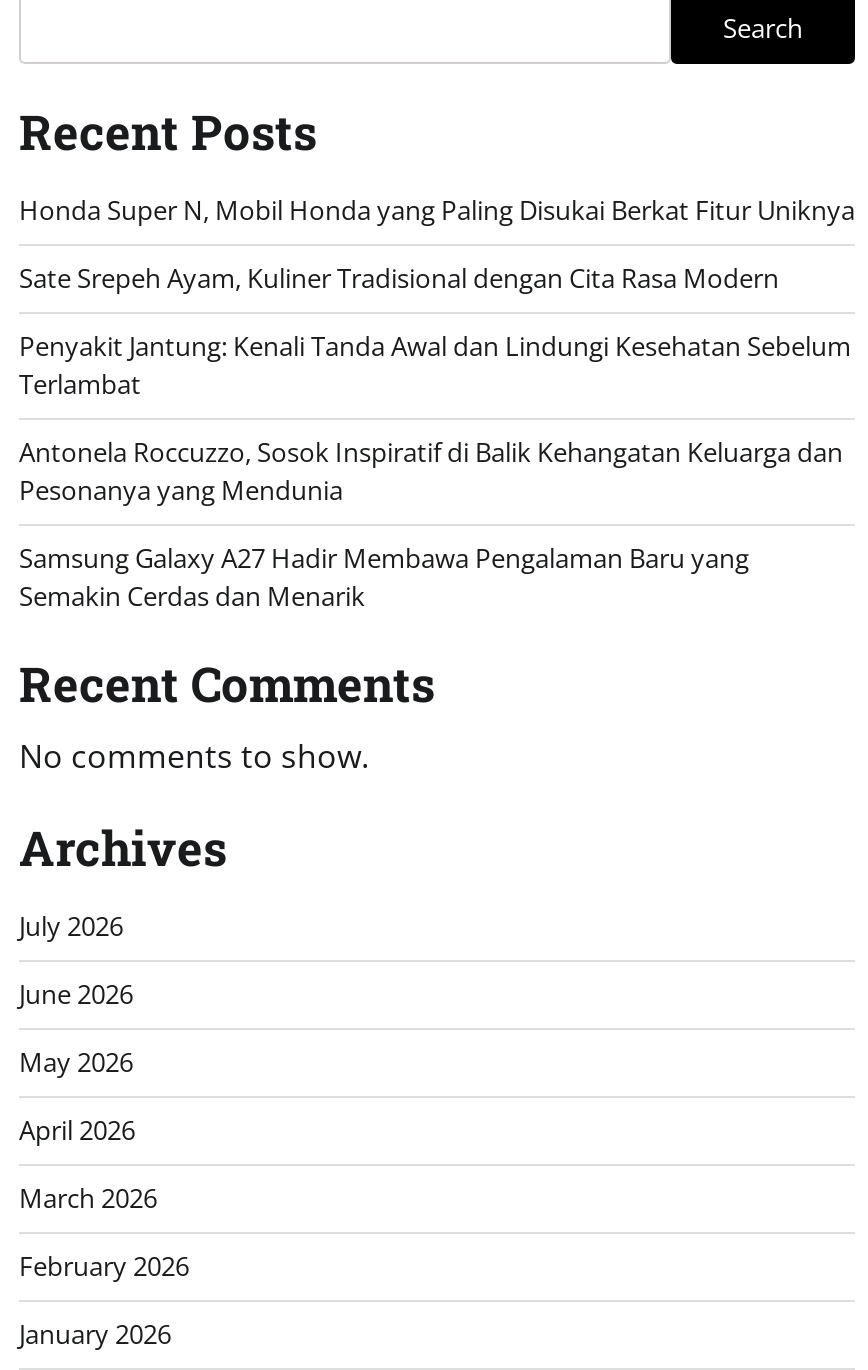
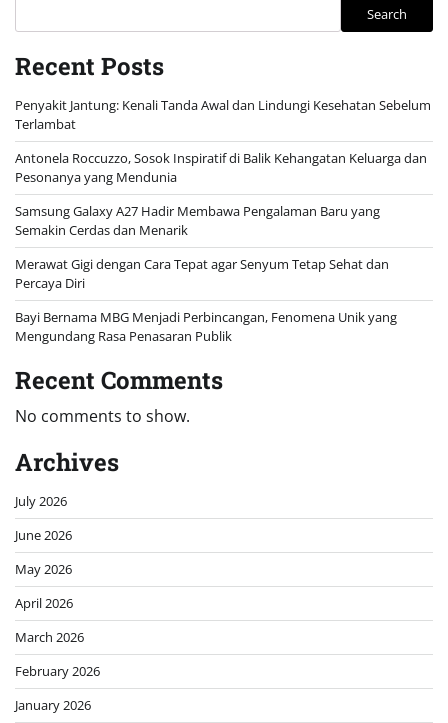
- Honda Super N, Mobil Honda yang Paling Disukai Berkat Fitur Uniknya
- Sate Srepeh Ayam, Kuliner Tradisional dengan Cita Rasa Modern

moved up: Penyakit Jantung: Kenali Tanda Awal dan Lindungi Kesehatan Sebelum | Terlambat | Antonela Roccuzzo, Sosok Inspiratif di Balik Kehangatan Keluarga dan | Pesonanya yang Mendunia | Samsung Galaxy A27 Hadir Membawa Pengalaman Baru yang | Semakin Cerdas dan Menarik

+ Merawat Gigi dengan Cara Tepat agar Senyum Tetap Sehat dan
+ Percaya Diri
+ Bayi Bernama MBG Menjadi Perbincangan, Fenomena Unik yang
+ Mengundang Rasa Penasaran Publik
